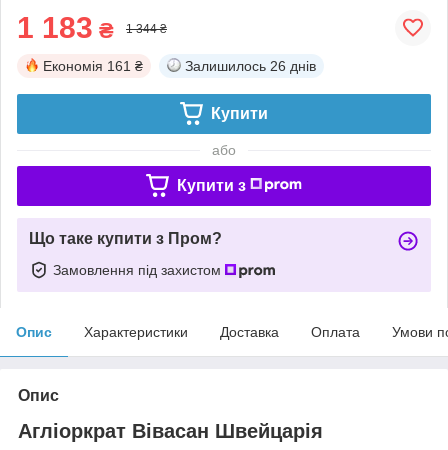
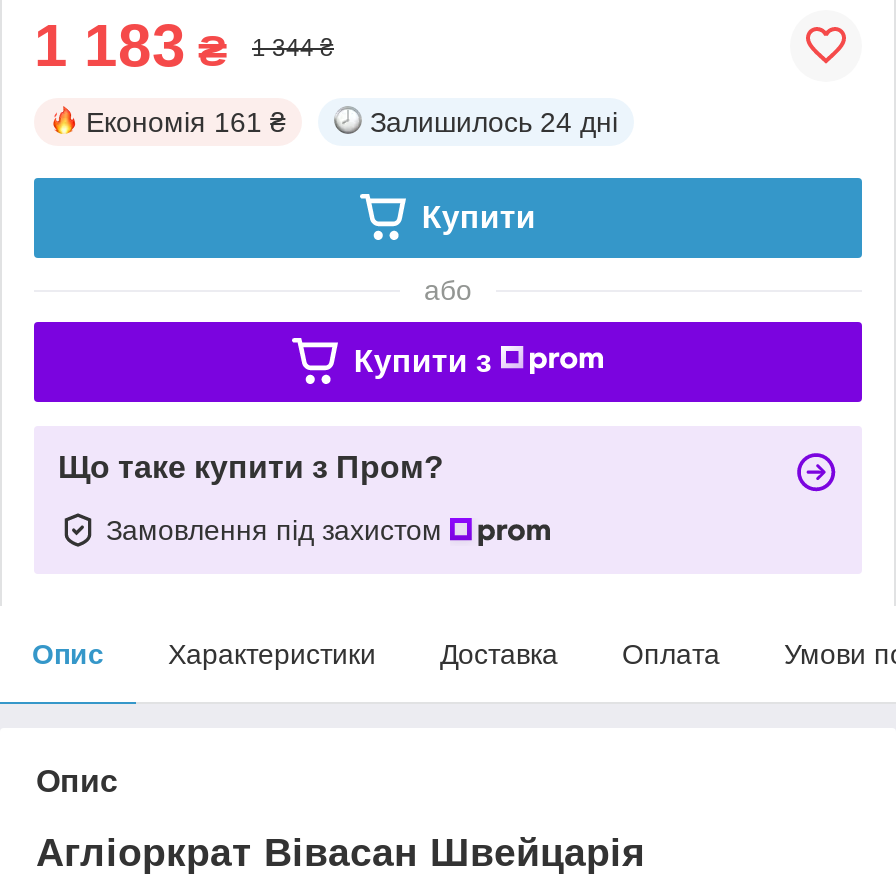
- Залишилось 26 днів
+ Залишилось 24 дні
